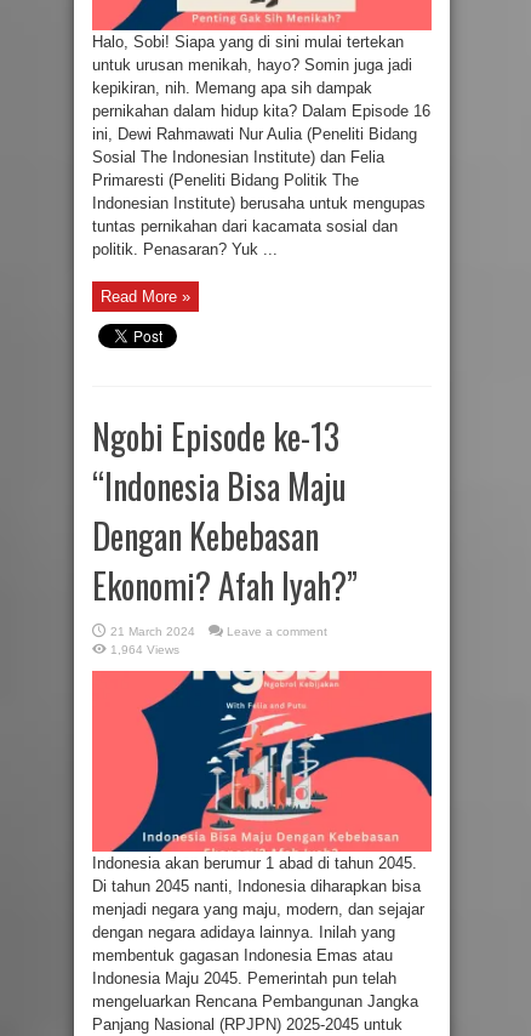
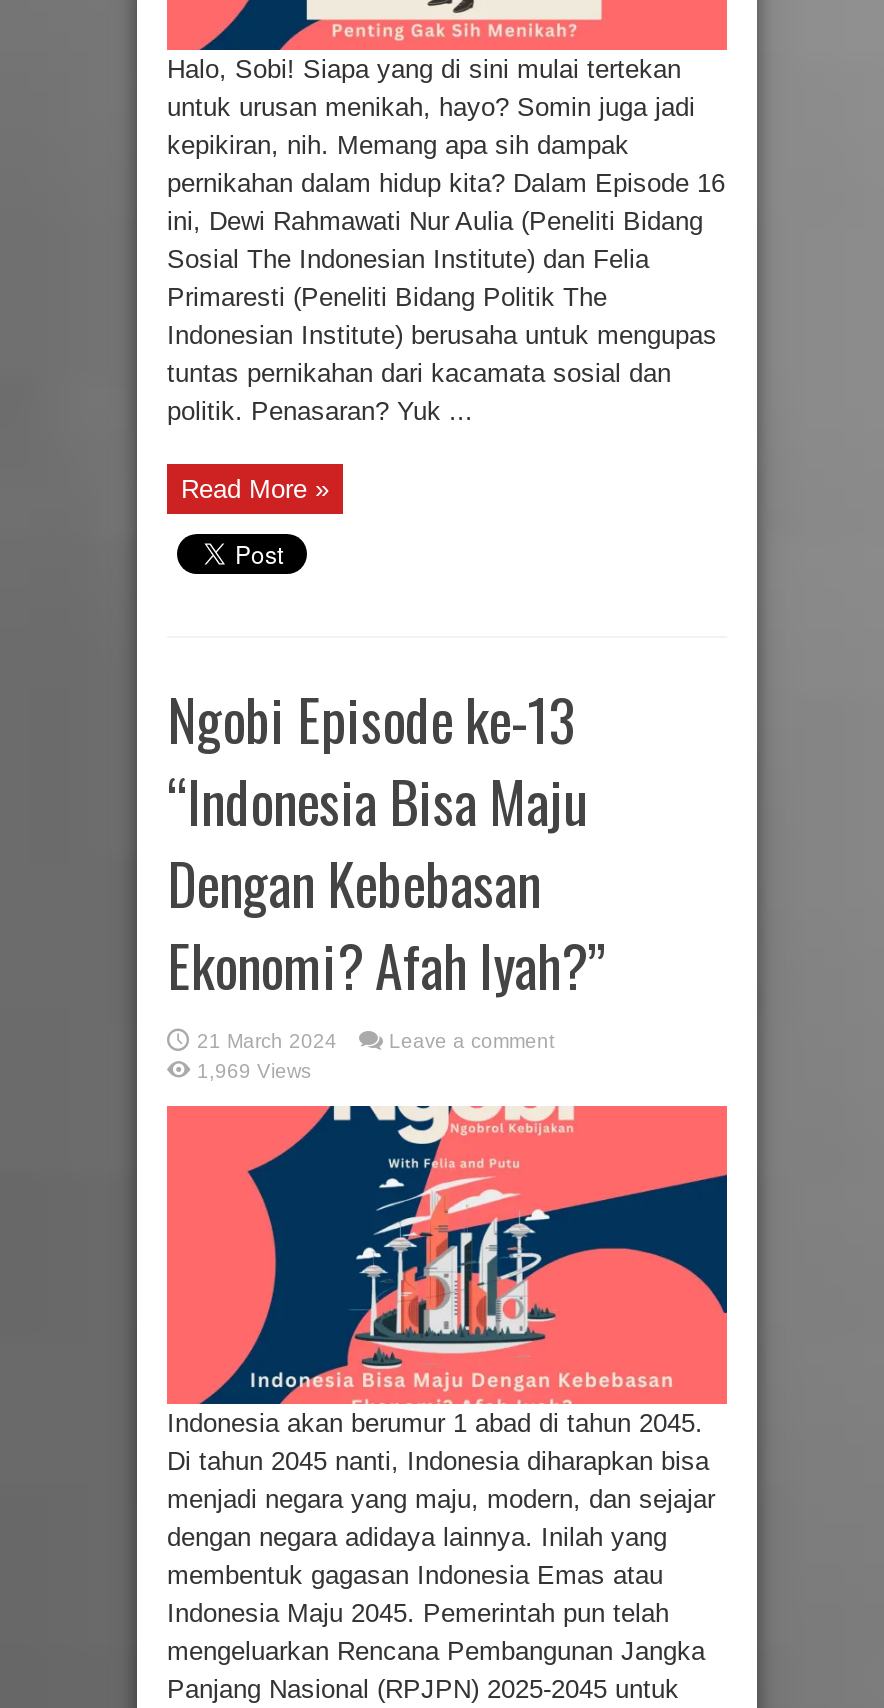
- 1,964 Views
+ 1,969 Views
